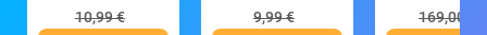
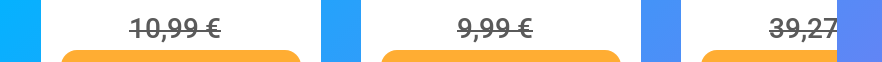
- 169,00 €
+ 39,27 €
